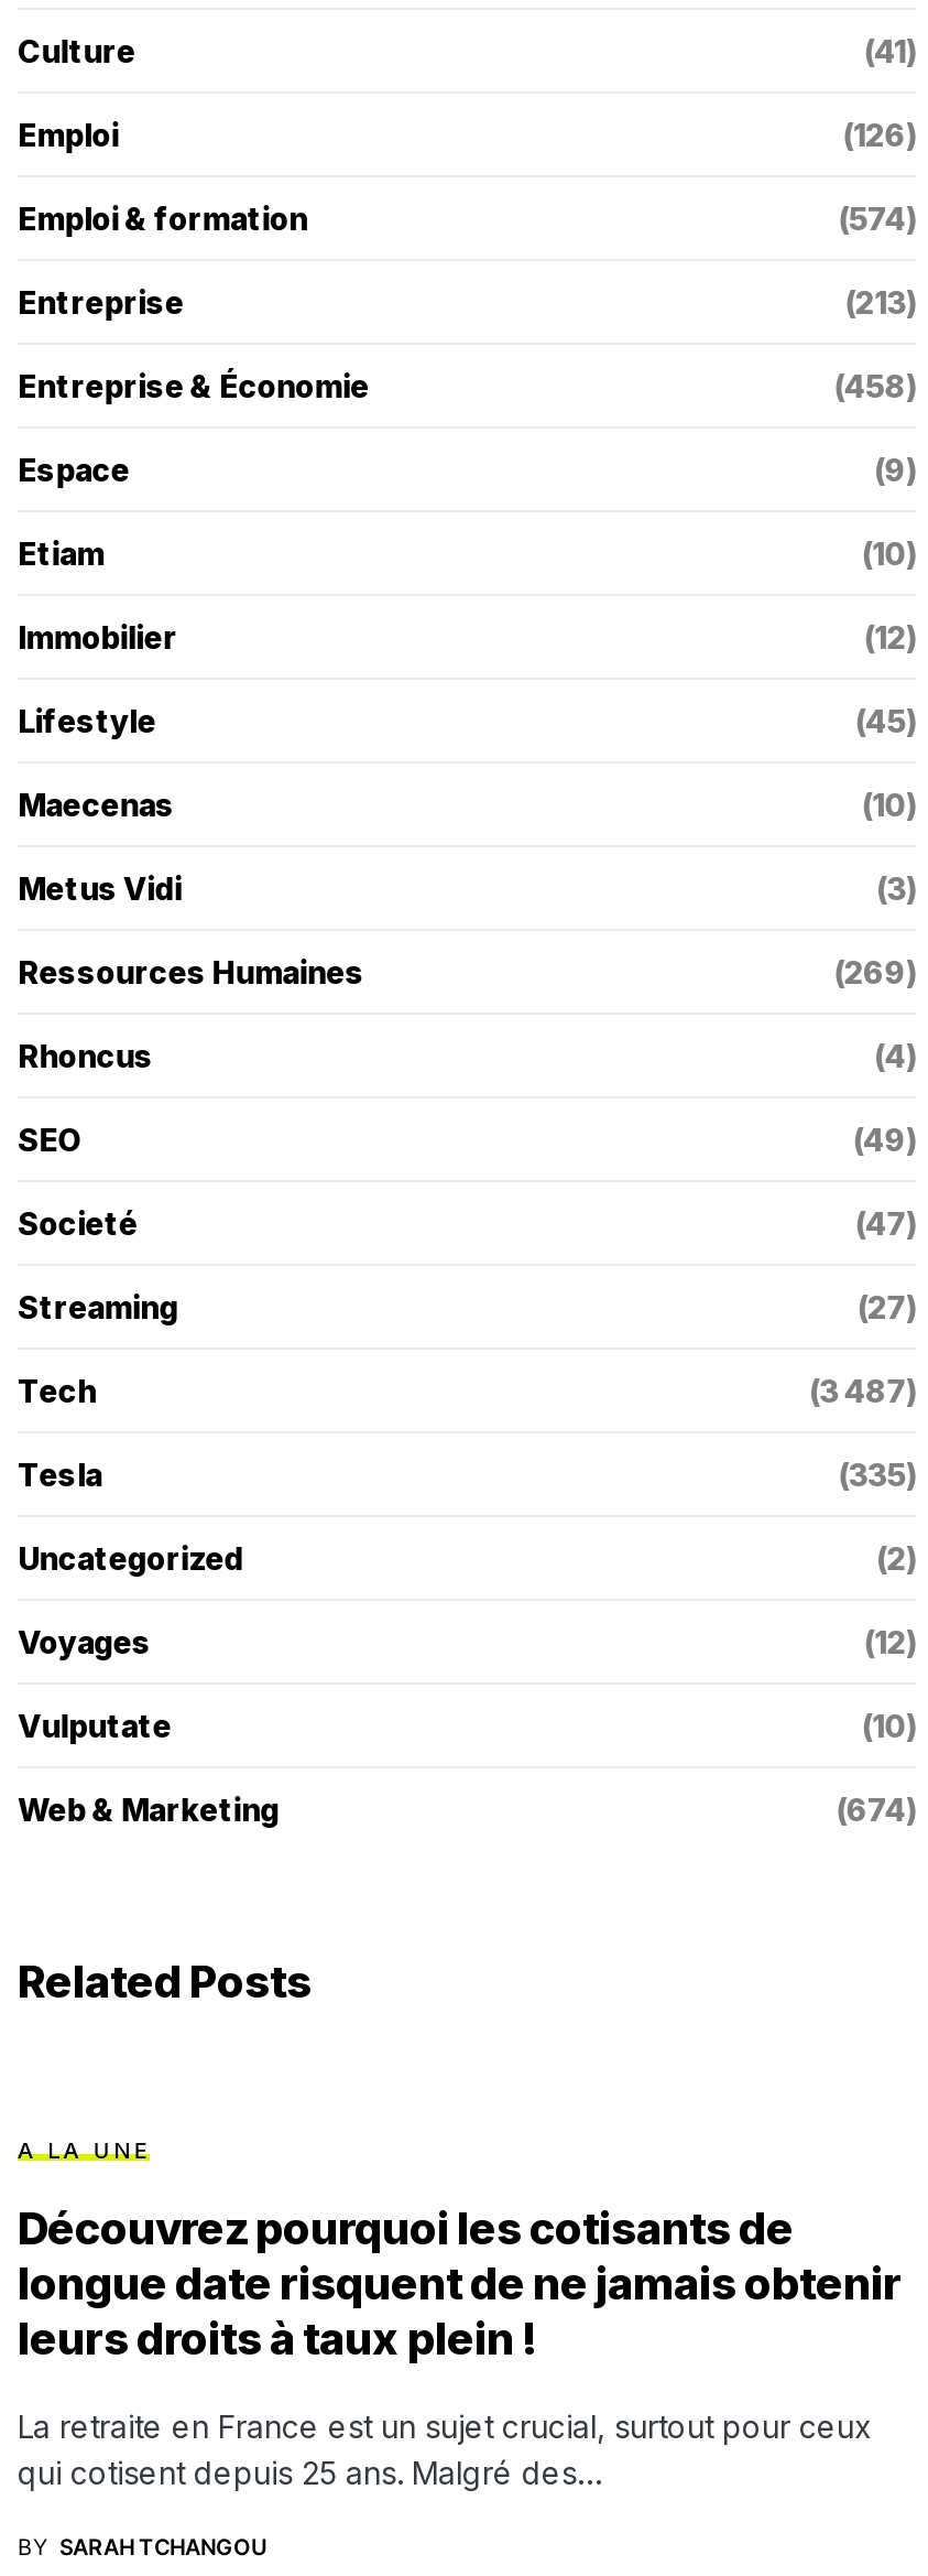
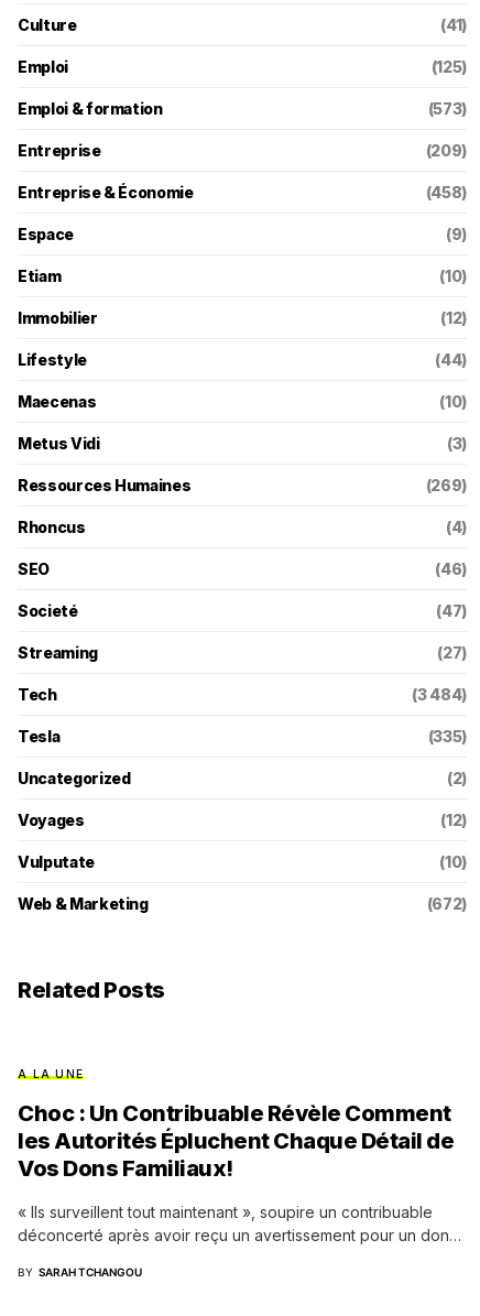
- (126)
+ (125)

- (574)
+ (573)

- (213)
+ (209)

- (45)
+ (44)

- (49)
+ (46)

- (3 487)
+ (3 484)

- (674)
+ (672)

- Découvrez pourquoi les cotisants de
- longue date risquent de ne jamais obtenir
- leurs droits à taux plein !
+ Choc : Un Contribuable Révèle Comment
+ les Autorités Épluchent Chaque Détail de
+ Vos Dons Familiaux!

- La retraite en France est un sujet crucial, surtout pour ceux
- qui cotisent depuis 25 ans. Malgré des…
+ « Ils surveillent tout maintenant », soupire un contribuable
+ déconcerté après avoir reçu un avertissement pour un don…
